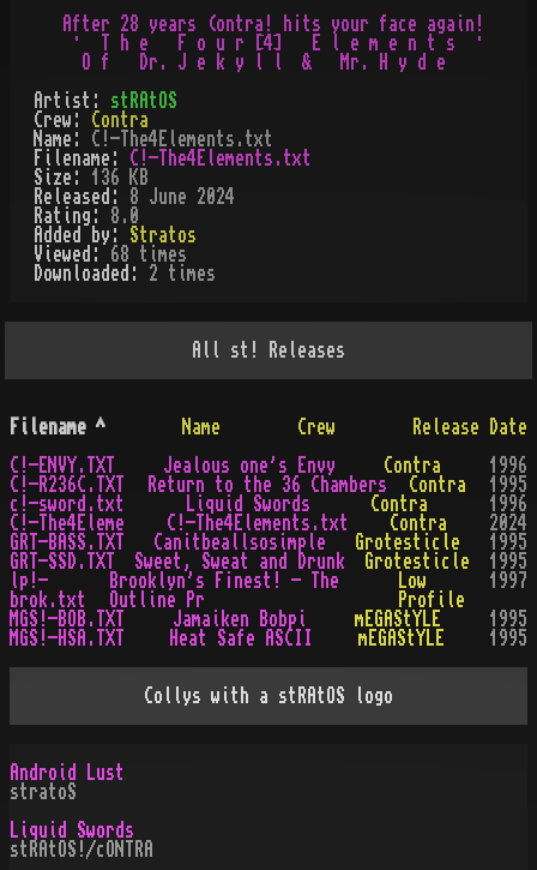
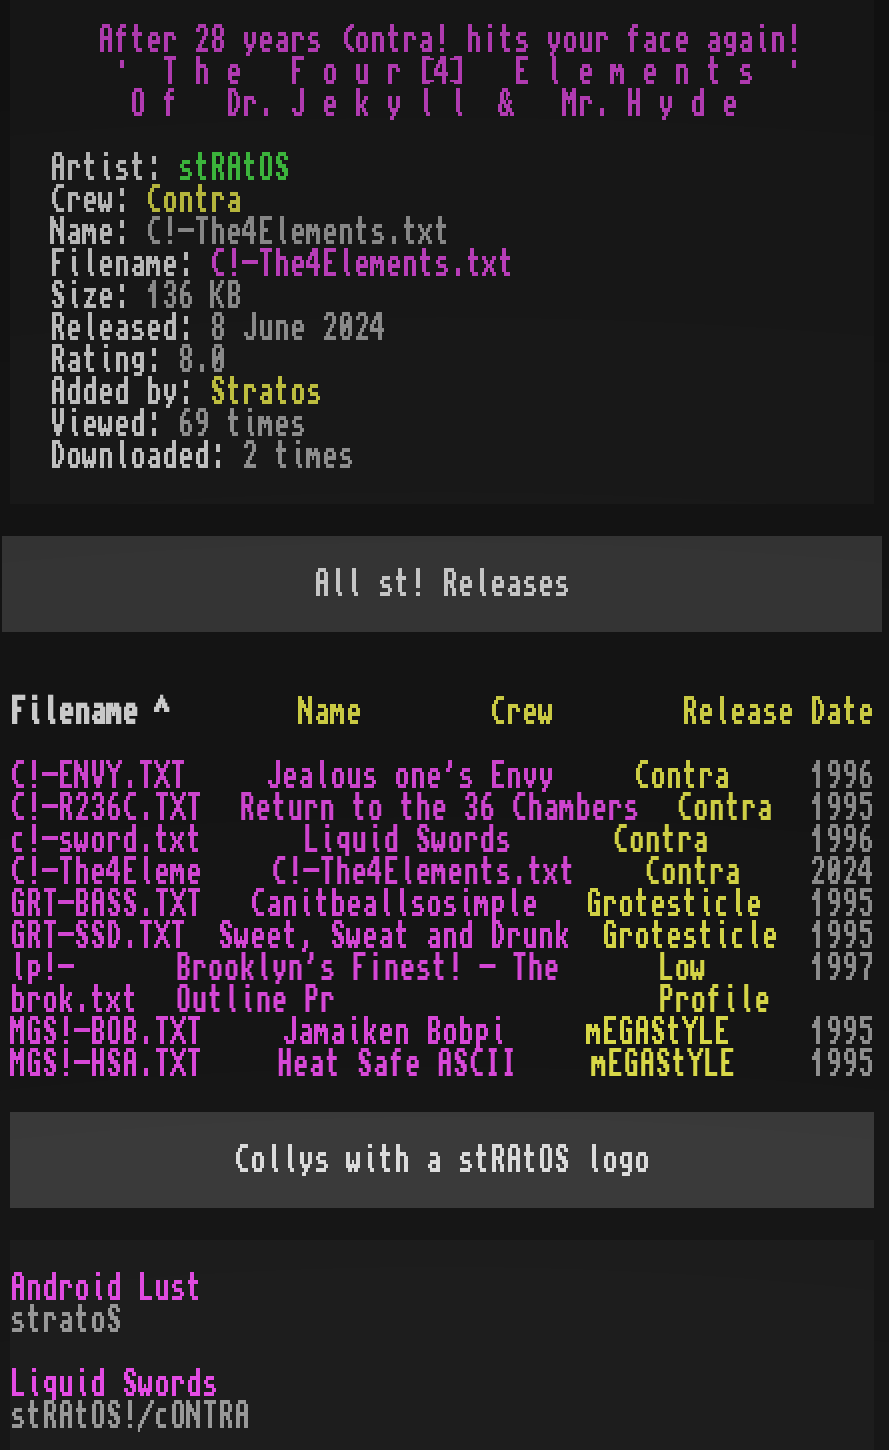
- Viewed: 68 times
+ Viewed: 69 times
